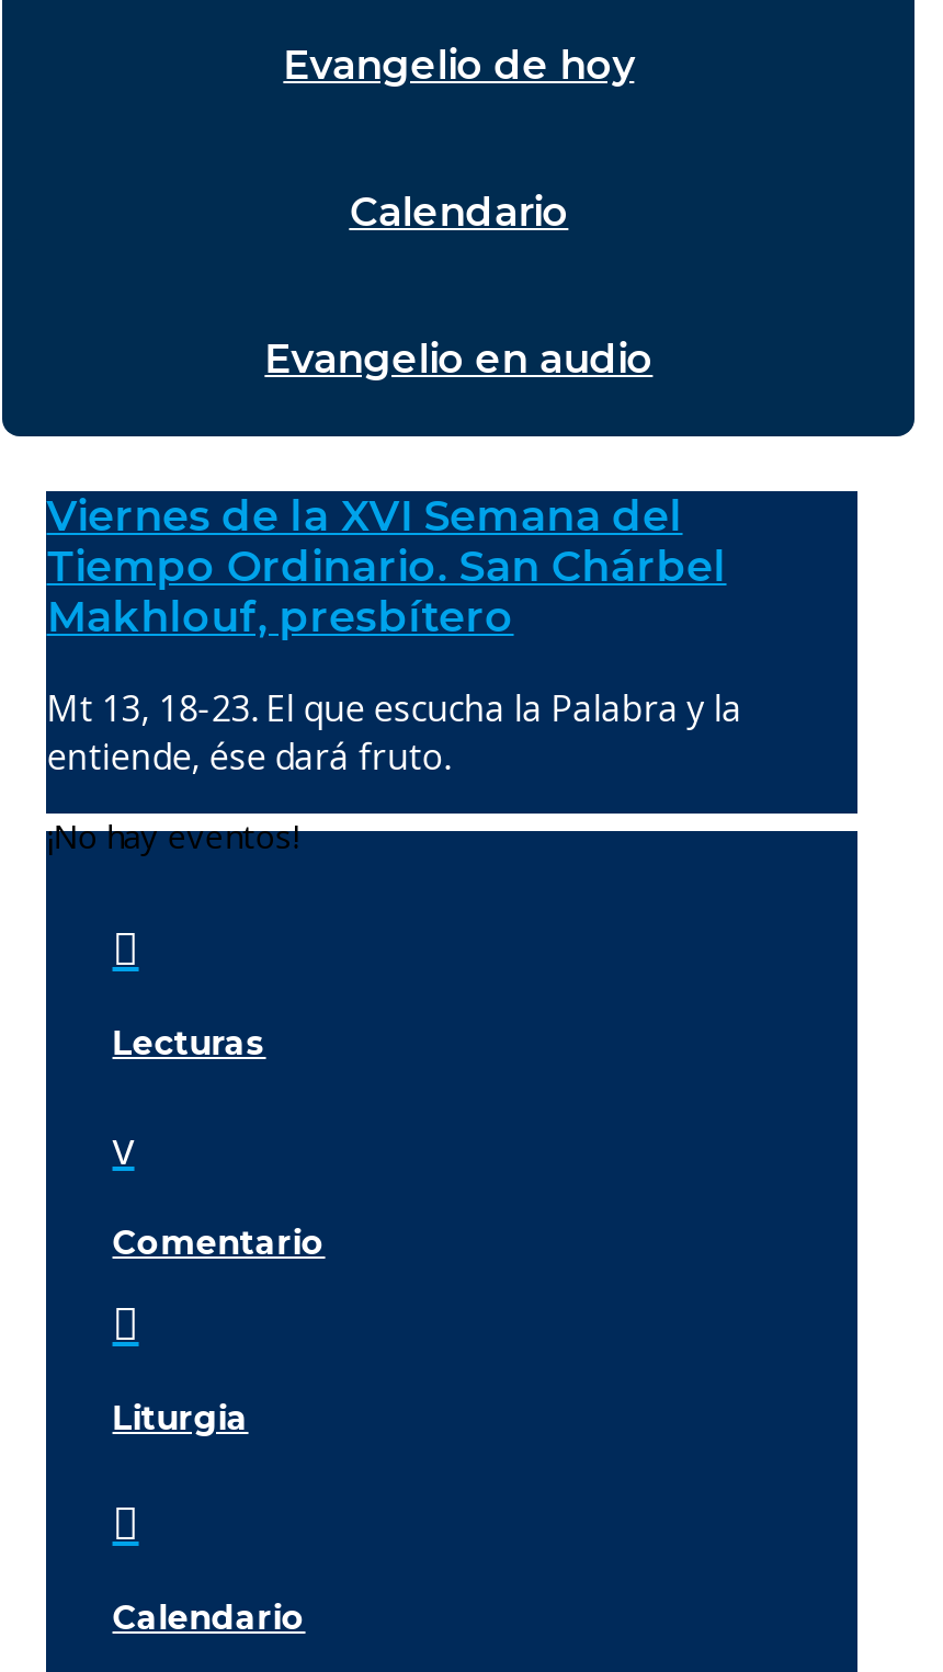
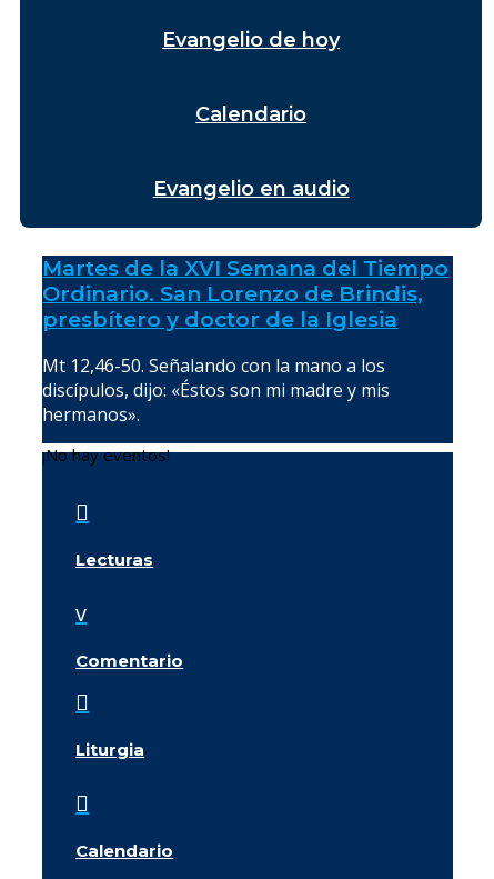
- Viernes de la XVI Semana del
- Tiempo Ordinario. San Chárbel
- Makhlouf, presbítero
+ Martes de la XVI Semana del Tiempo
+ Ordinario. San Lorenzo de Brindis,
+ presbítero y doctor de la Iglesia

- Mt 13, 18-23. El que escucha la Palabra y la
- entiende, ése dará fruto.
+ Mt 12,46-50. Señalando con la mano a los
+ discípulos, dijo: «Éstos son mi madre y mis
+ hermanos».
